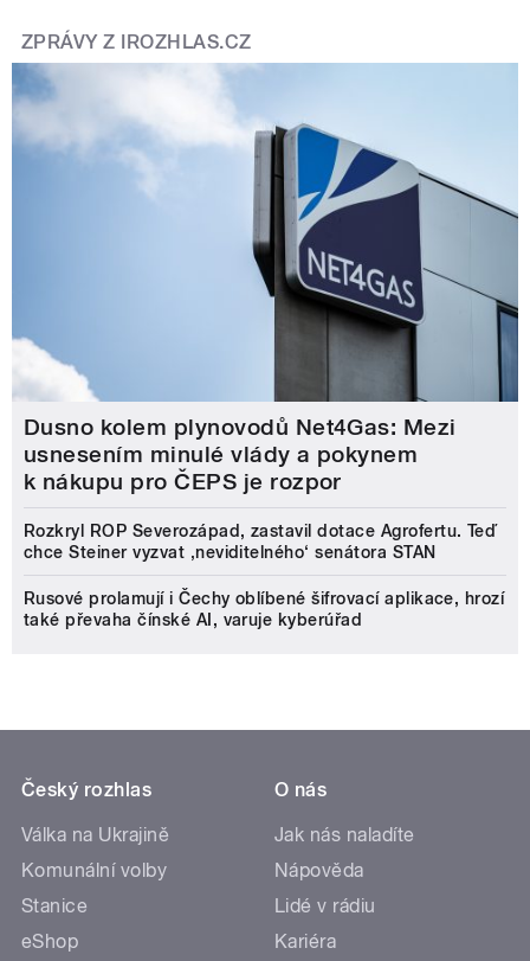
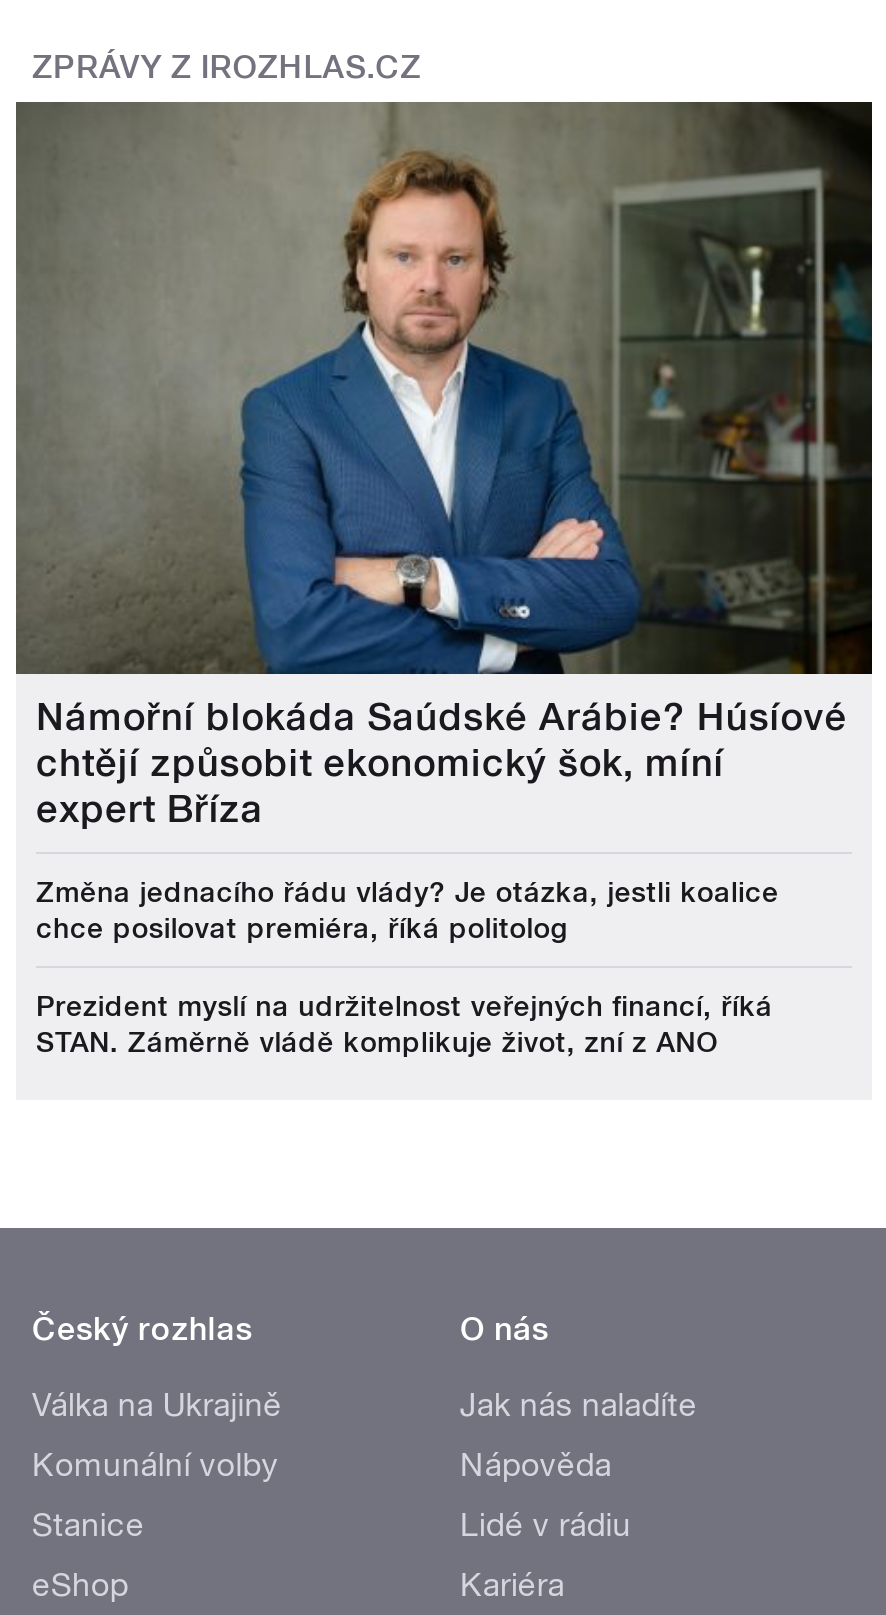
- [image]
- Dusno kolem plynovodů Net4Gas: Mezi
- usnesením minulé vlády a pokynem
- k nákupu pro ČEPS je rozpor
+ [image]
+ Námořní blokáda Saúdské Arábie? Húsíové
+ chtějí způsobit ekonomický šok, míní
+ expert Bříza

- Rozkryl ROP Severozápad, zastavil dotace Agrofertu. Teď
- chce Steiner vyzvat ‚neviditelného‘ senátora STAN
+ Změna jednacího řádu vlády? Je otázka, jestli koalice
+ chce posilovat premiéra, říká politolog

- Rusové prolamují i Čechy oblíbené šifrovací aplikace, hrozí
- také převaha čínské AI, varuje kyberúřad
+ Prezident myslí na udržitelnost veřejných financí, říká
+ STAN. Záměrně vládě komplikuje život, zní z ANO
